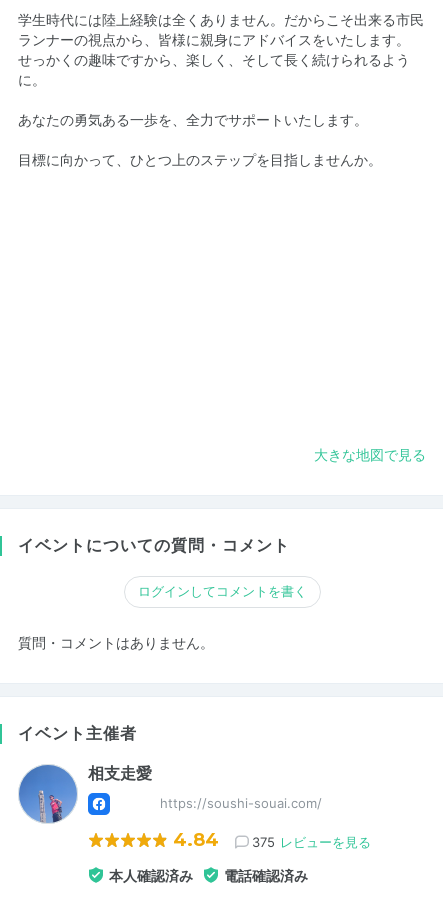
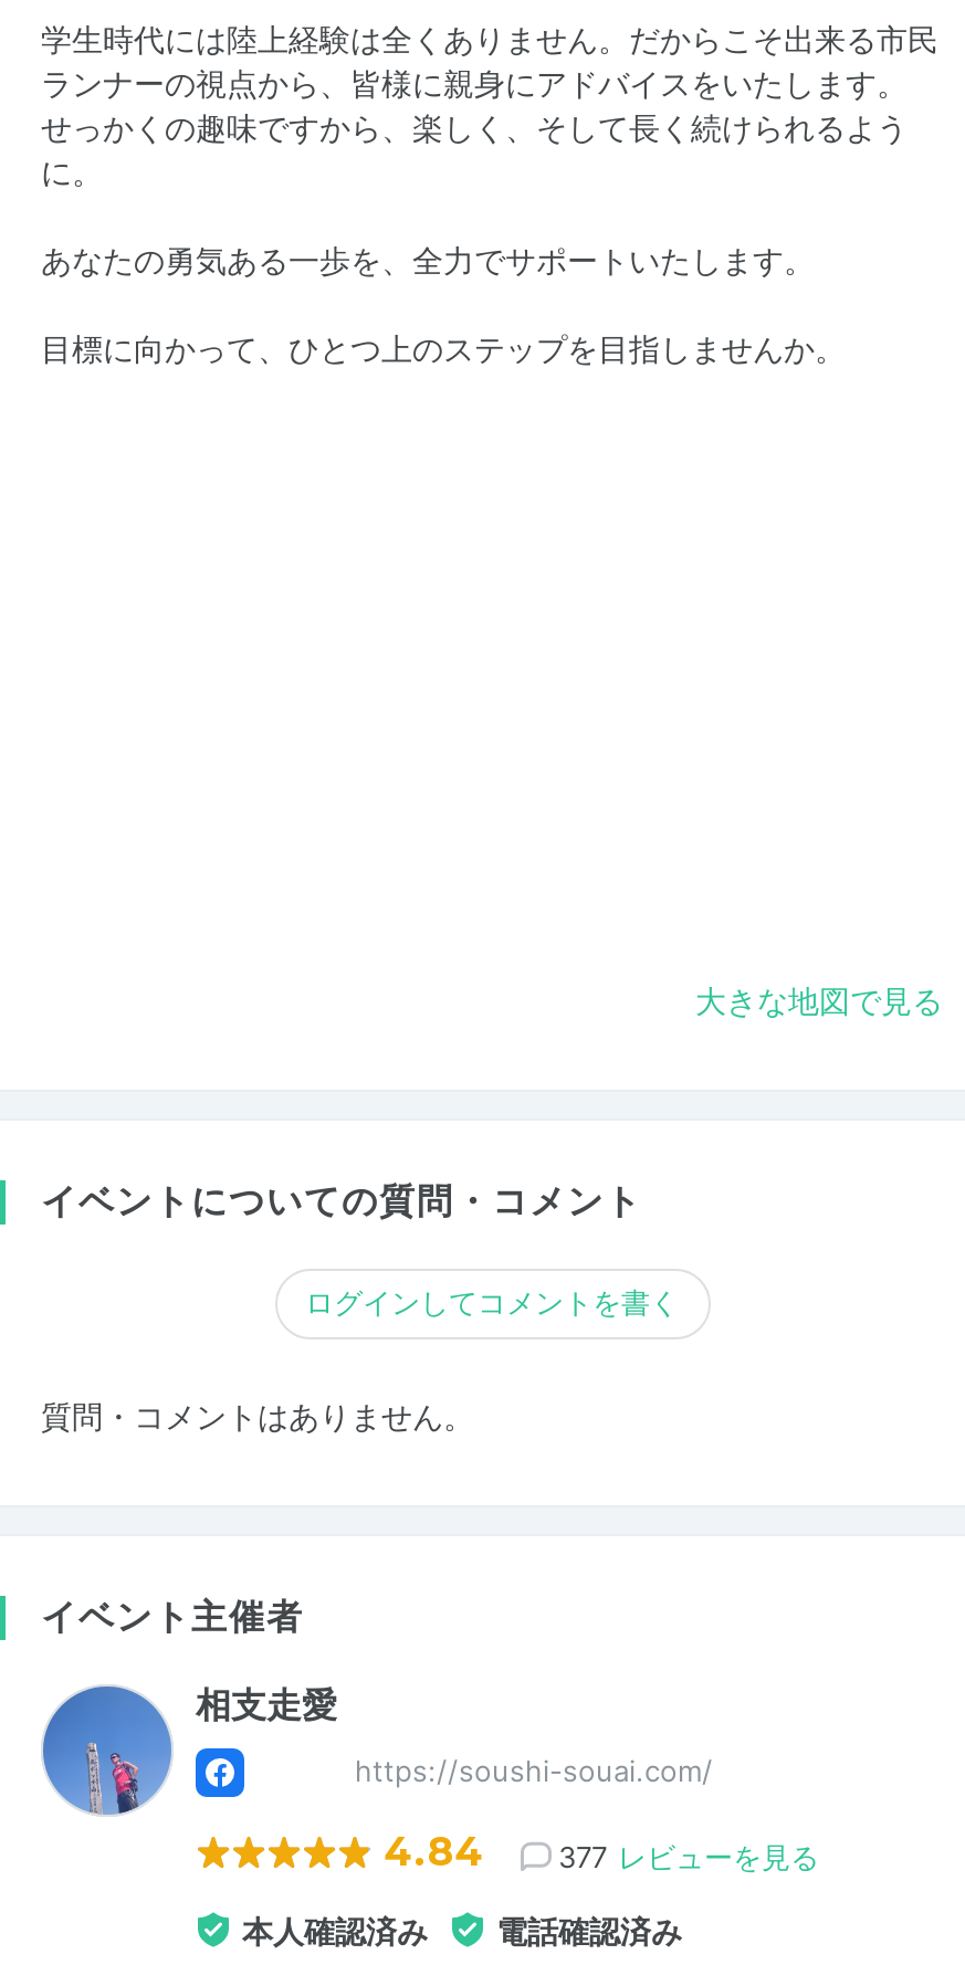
- 375 レビューを見る
+ 377 レビューを見る
